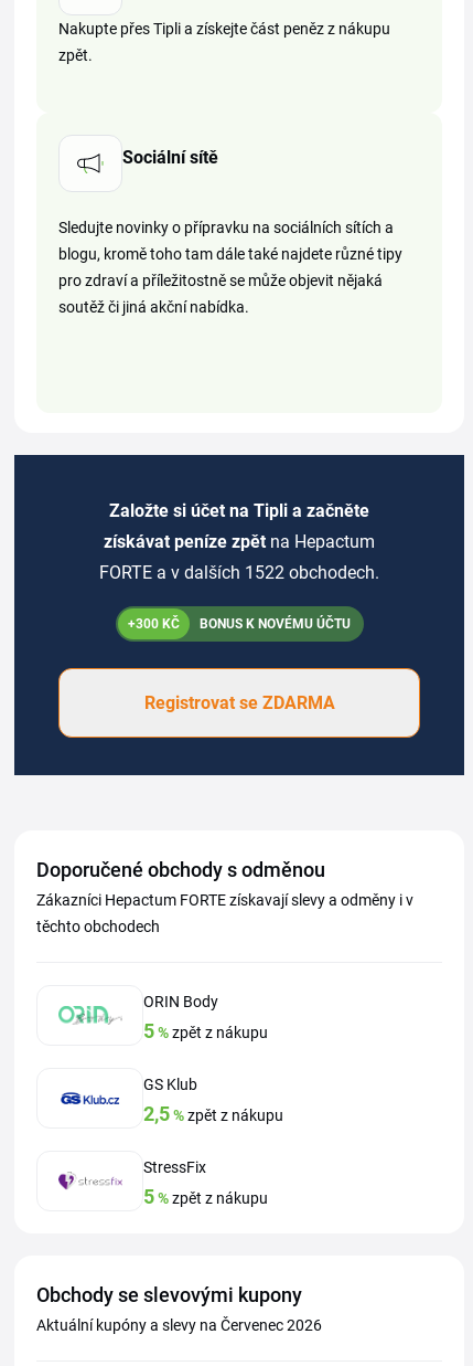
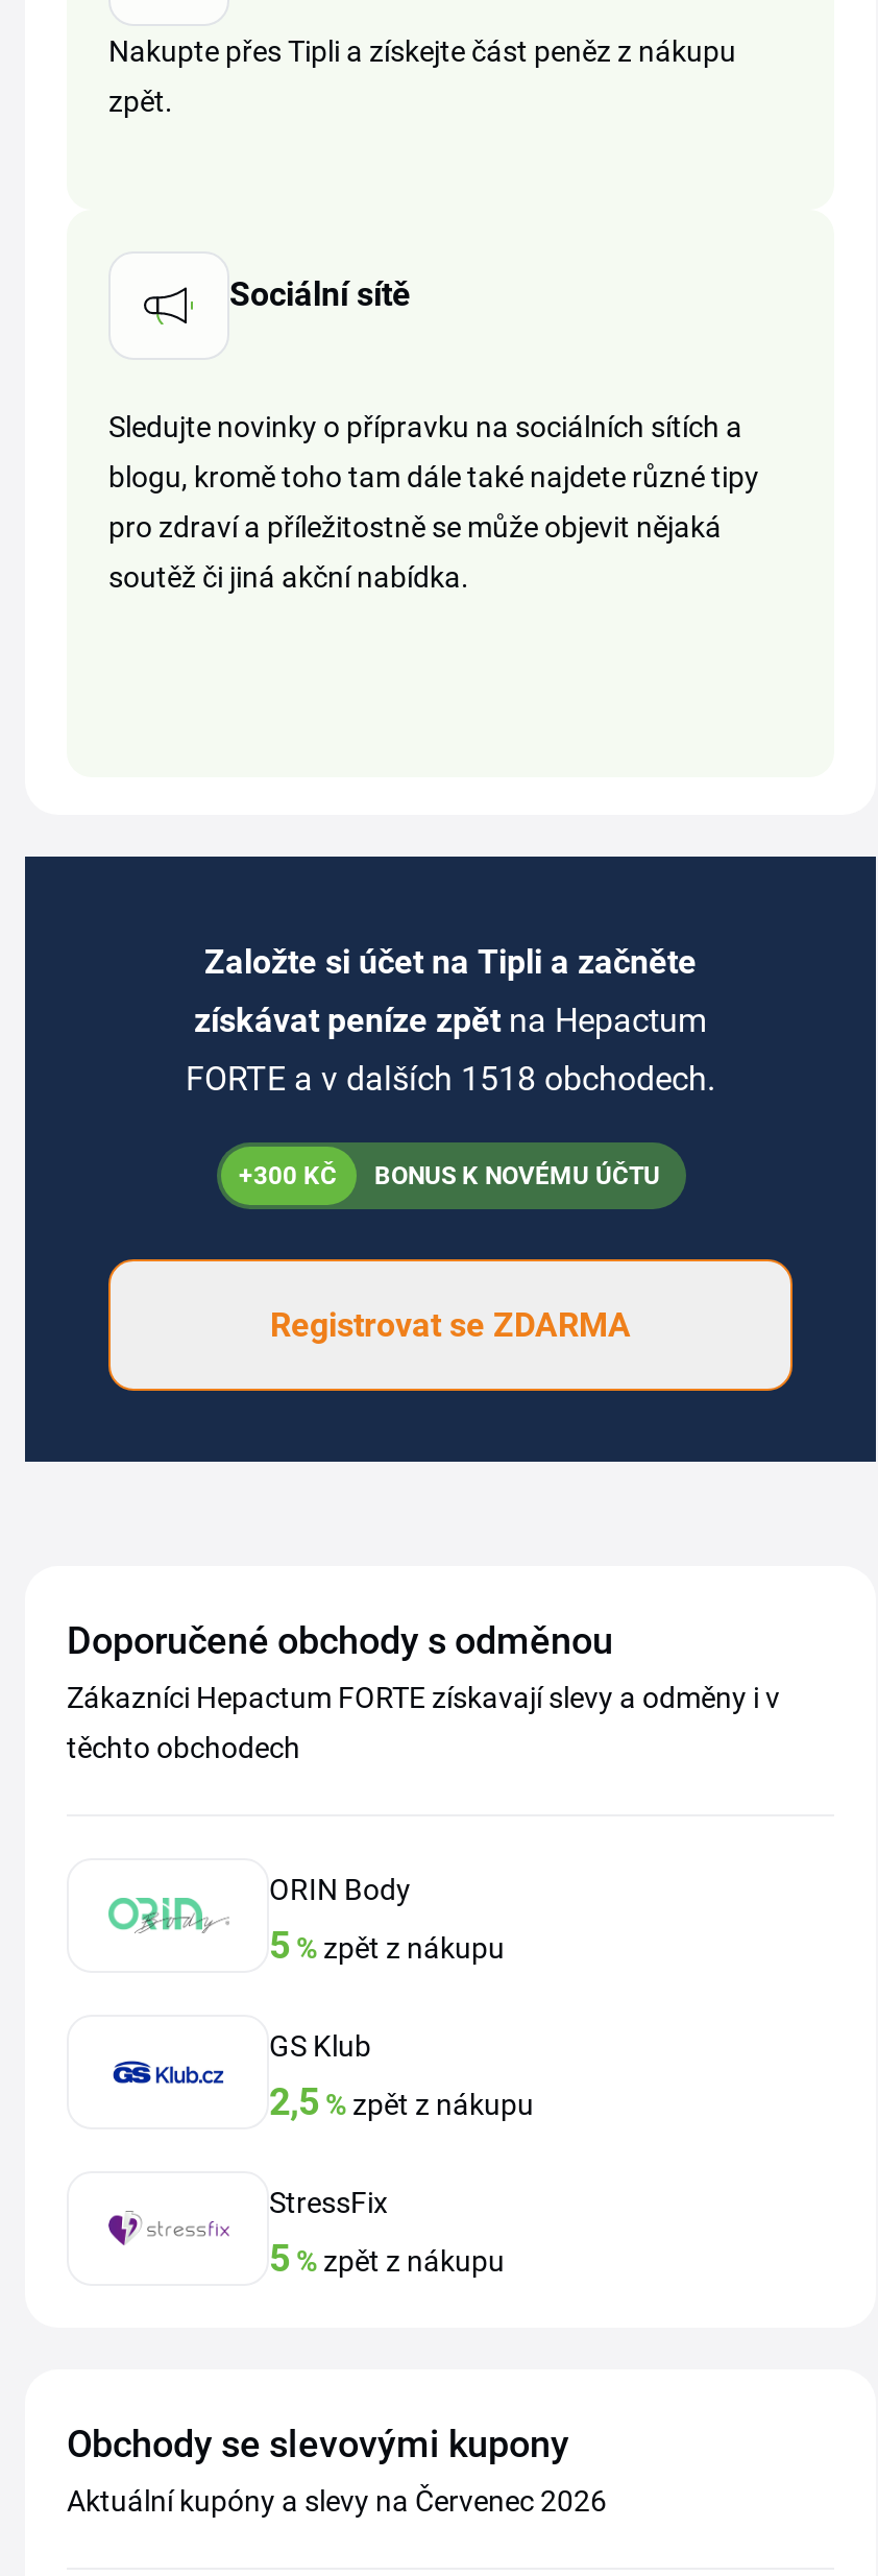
- FORTE a v dalších 1522 obchodech.
+ FORTE a v dalších 1518 obchodech.
